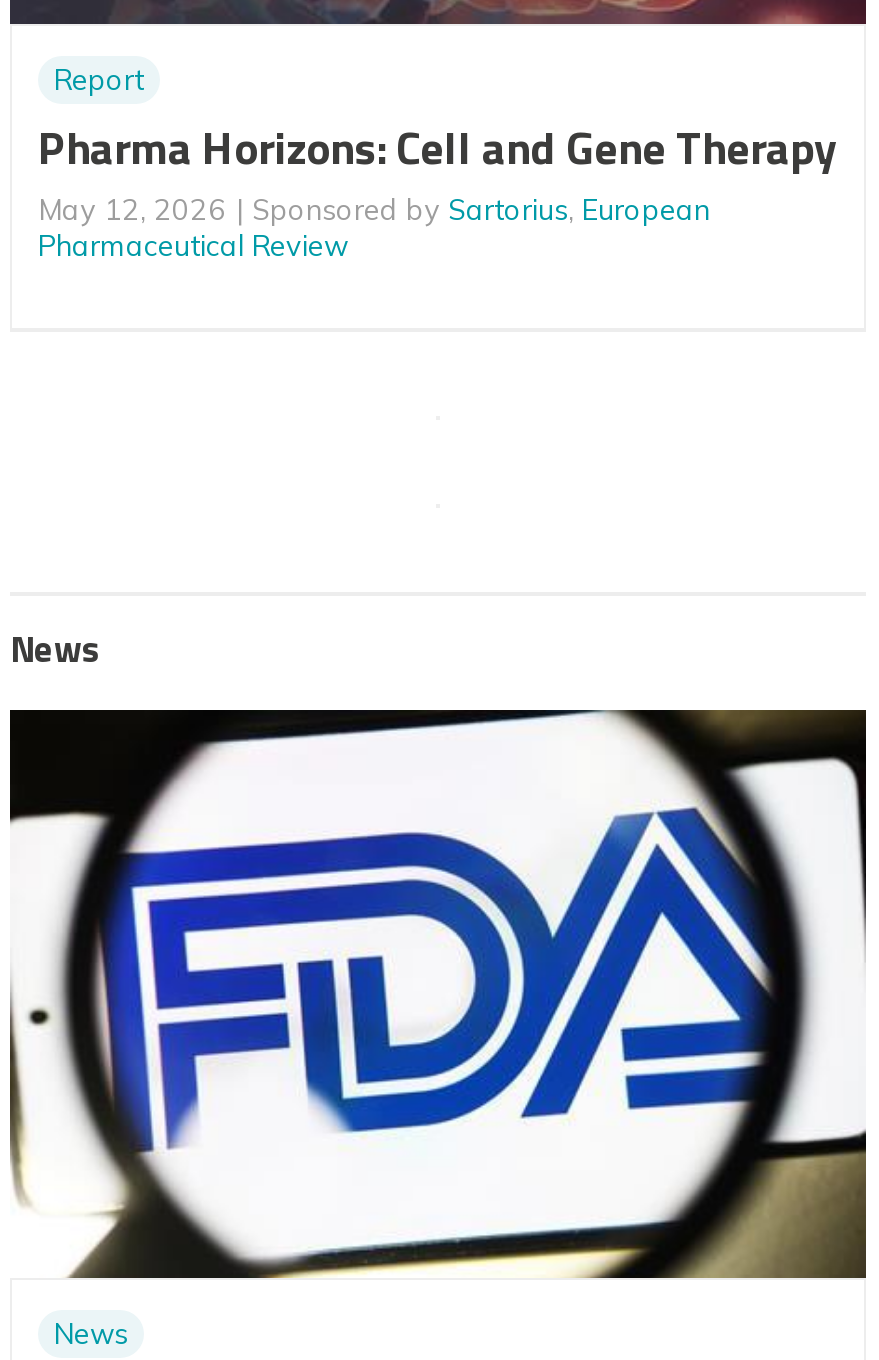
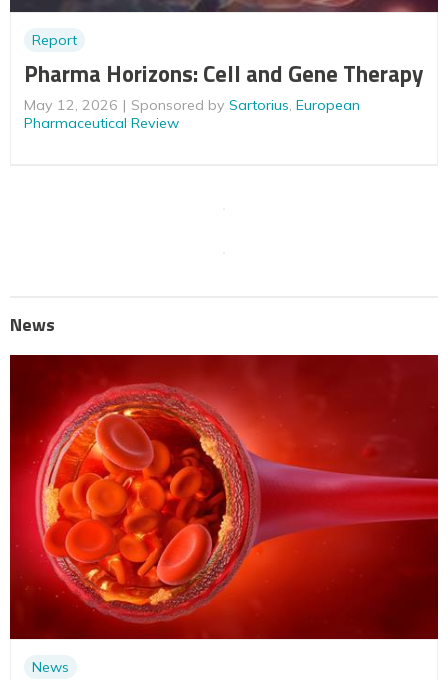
- [image]
+ [image]
